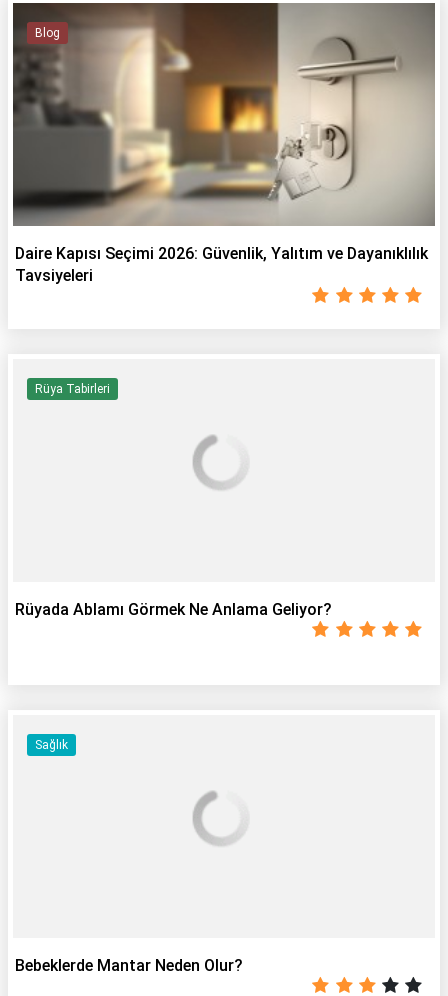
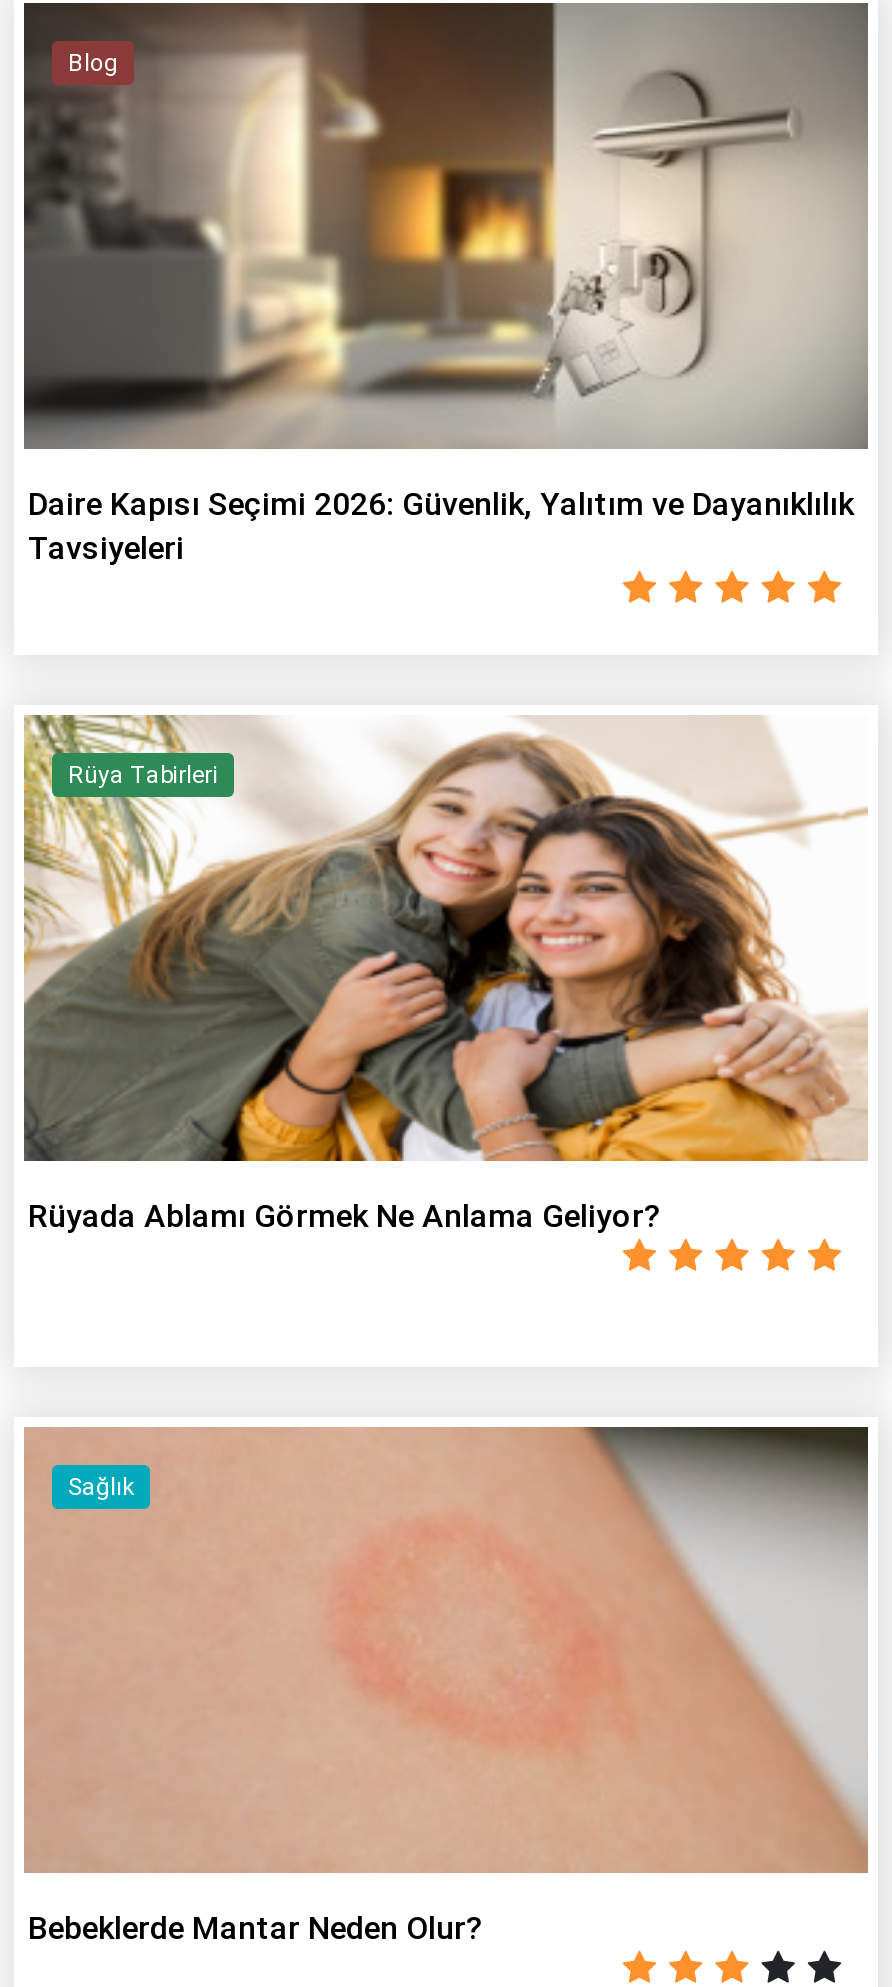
+ [image]

+ [image]
